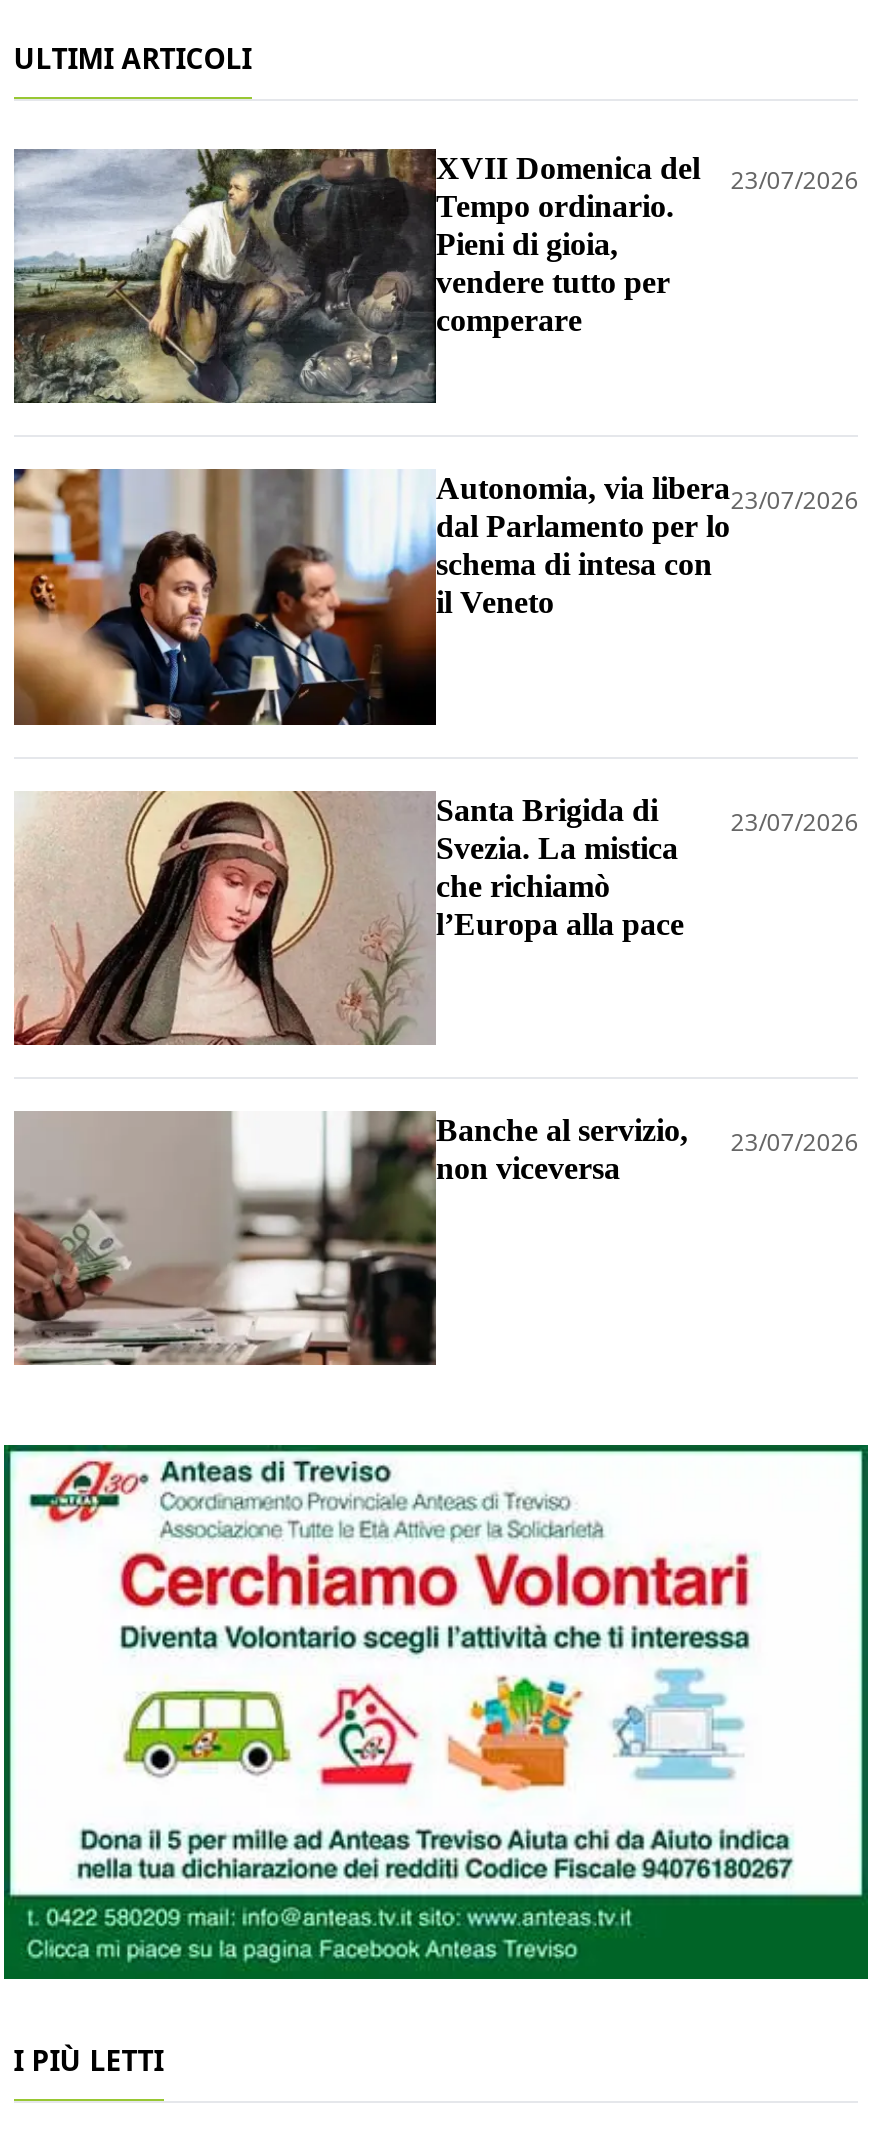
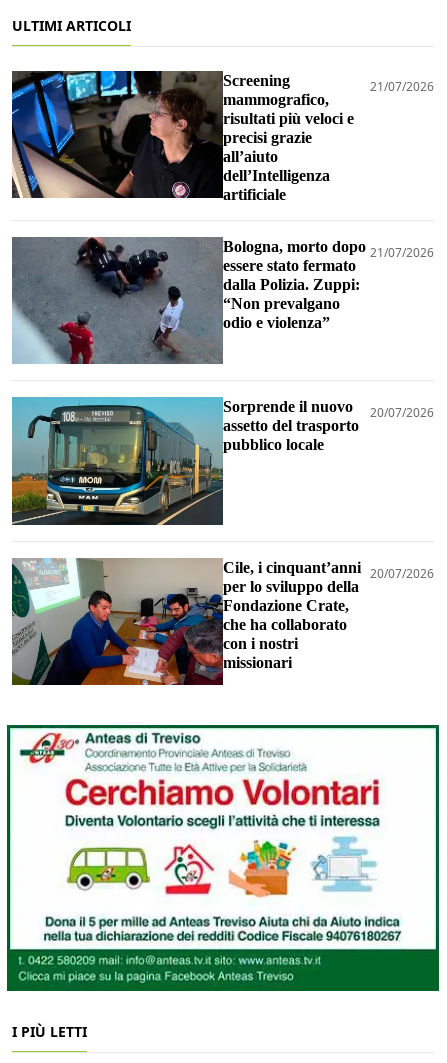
- [image]
- XVII Domenica del
- Tempo ordinario.
- Pieni di gioia,
- vendere tutto per
- comperare
+ [image]
+ Screening
+ mammografico,
+ risultati più veloci e
+ precisi grazie
+ all’aiuto
+ dell’Intelligenza
+ artificiale

- 23/07/2026
+ 21/07/2026

- [image]
- Autonomia, via libera
- dal Parlamento per lo
- schema di intesa con
- il Veneto
+ [image]
+ Bologna, morto dopo
+ essere stato fermato
+ dalla Polizia. Zuppi:
+ “Non prevalgano
+ odio e violenza”

- 23/07/2026
+ 21/07/2026

- [image]
- Santa Brigida di
- Svezia. La mistica
- che richiamò
- l’Europa alla pace
+ [image]
+ Sorprende il nuovo
+ assetto del trasporto
+ pubblico locale

- 23/07/2026
+ 20/07/2026

- [image]
- Banche al servizio,
- non viceversa
+ [image]
+ Cile, i cinquant’anni
+ per lo sviluppo della
+ Fondazione Crate,
+ che ha collaborato
+ con i nostri
+ missionari

- 23/07/2026
+ 20/07/2026
